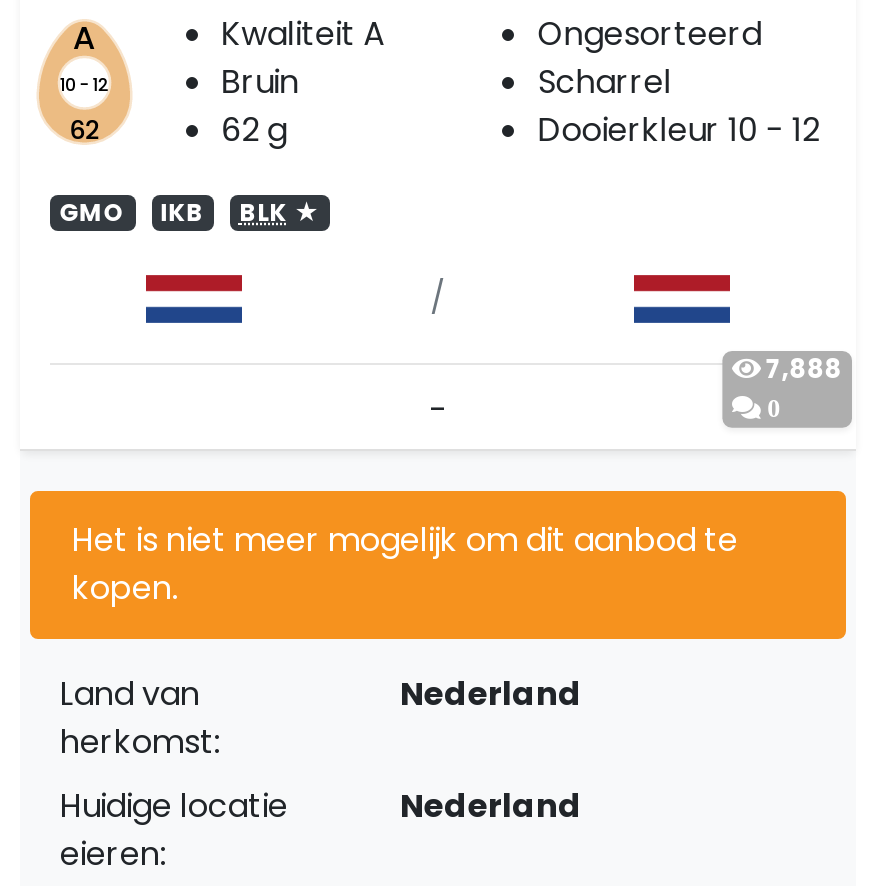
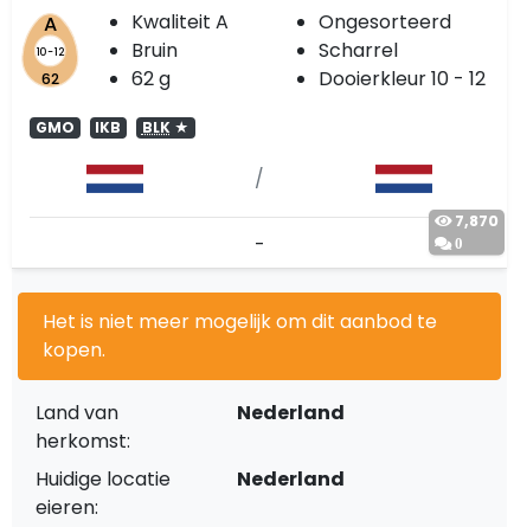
- 7,888
+ 7,870
